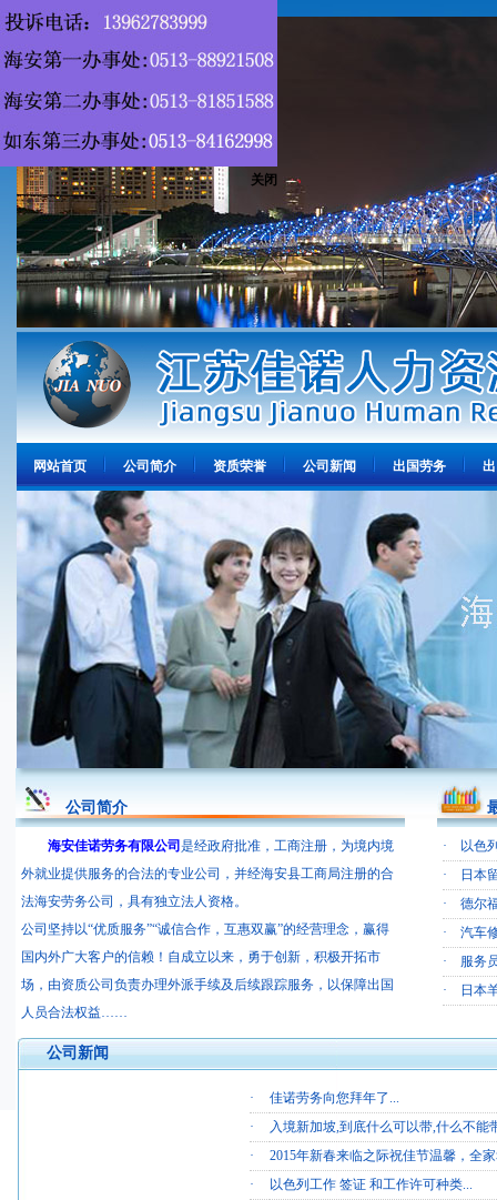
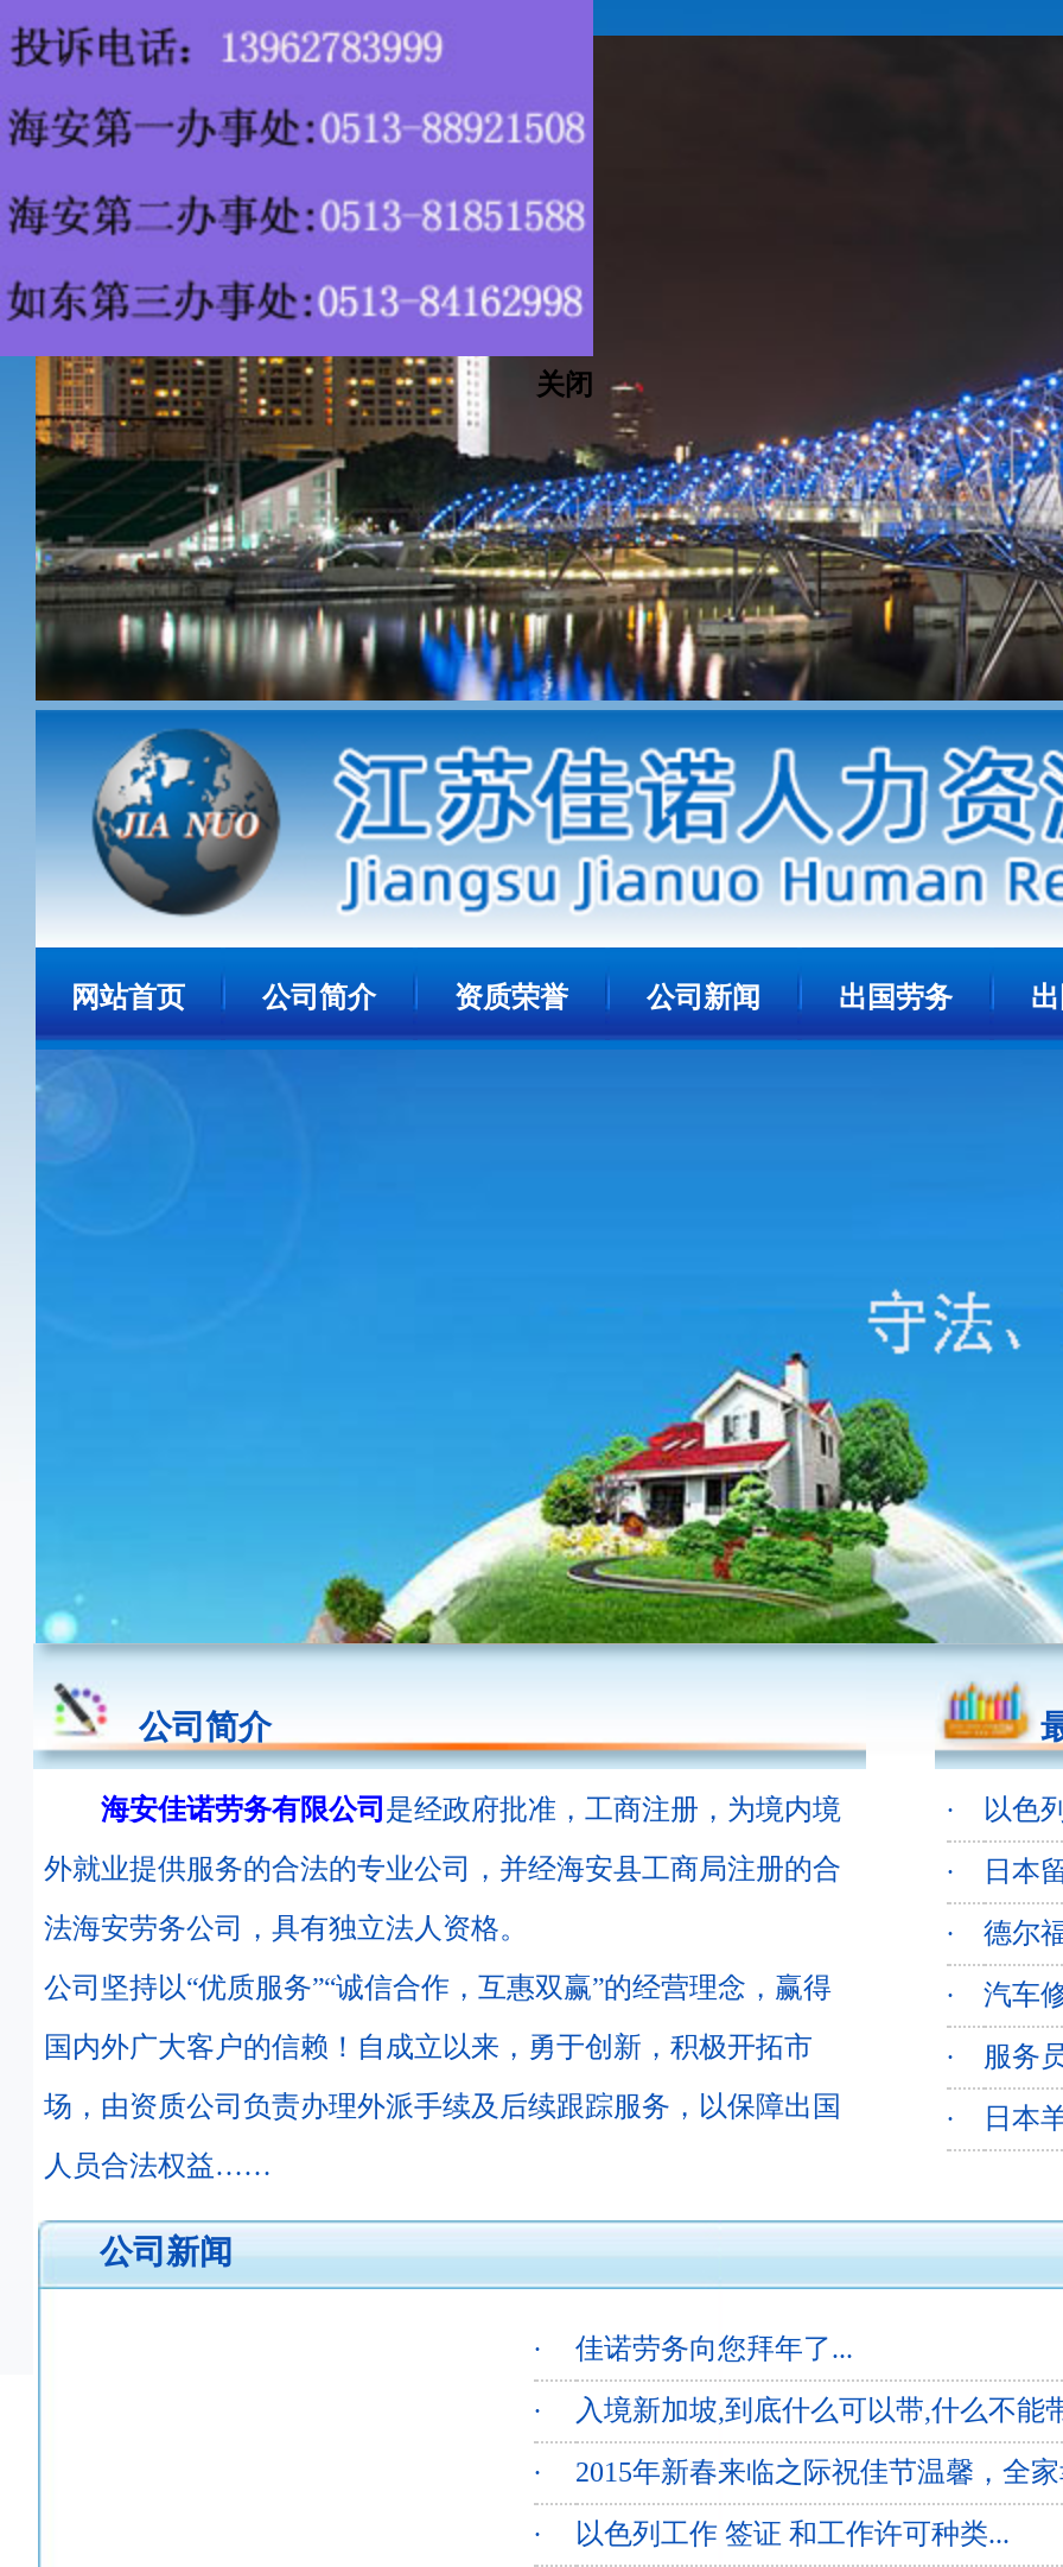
- [image]
+ [image]
